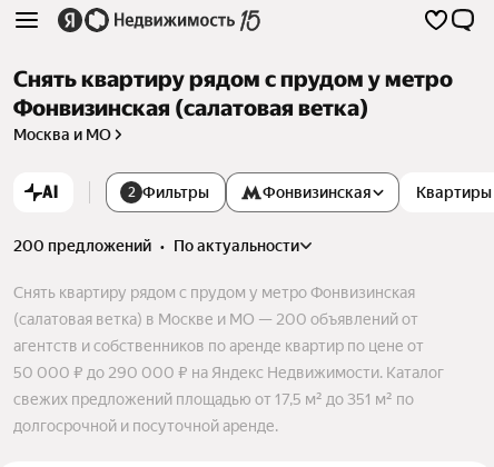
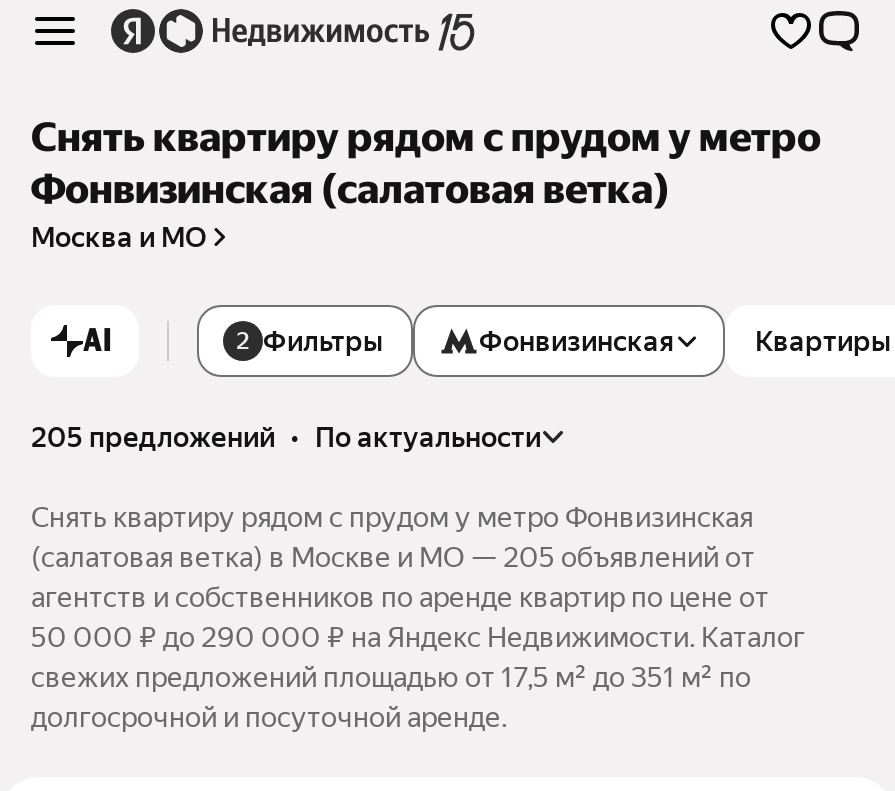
- 200 предложений • по актуальности
+ 205 предложений • по актуальности

- (салатовая ветка) в Москве и МО — 200 объявлений от
+ (салатовая ветка) в Москве и МО — 205 объявлений от
